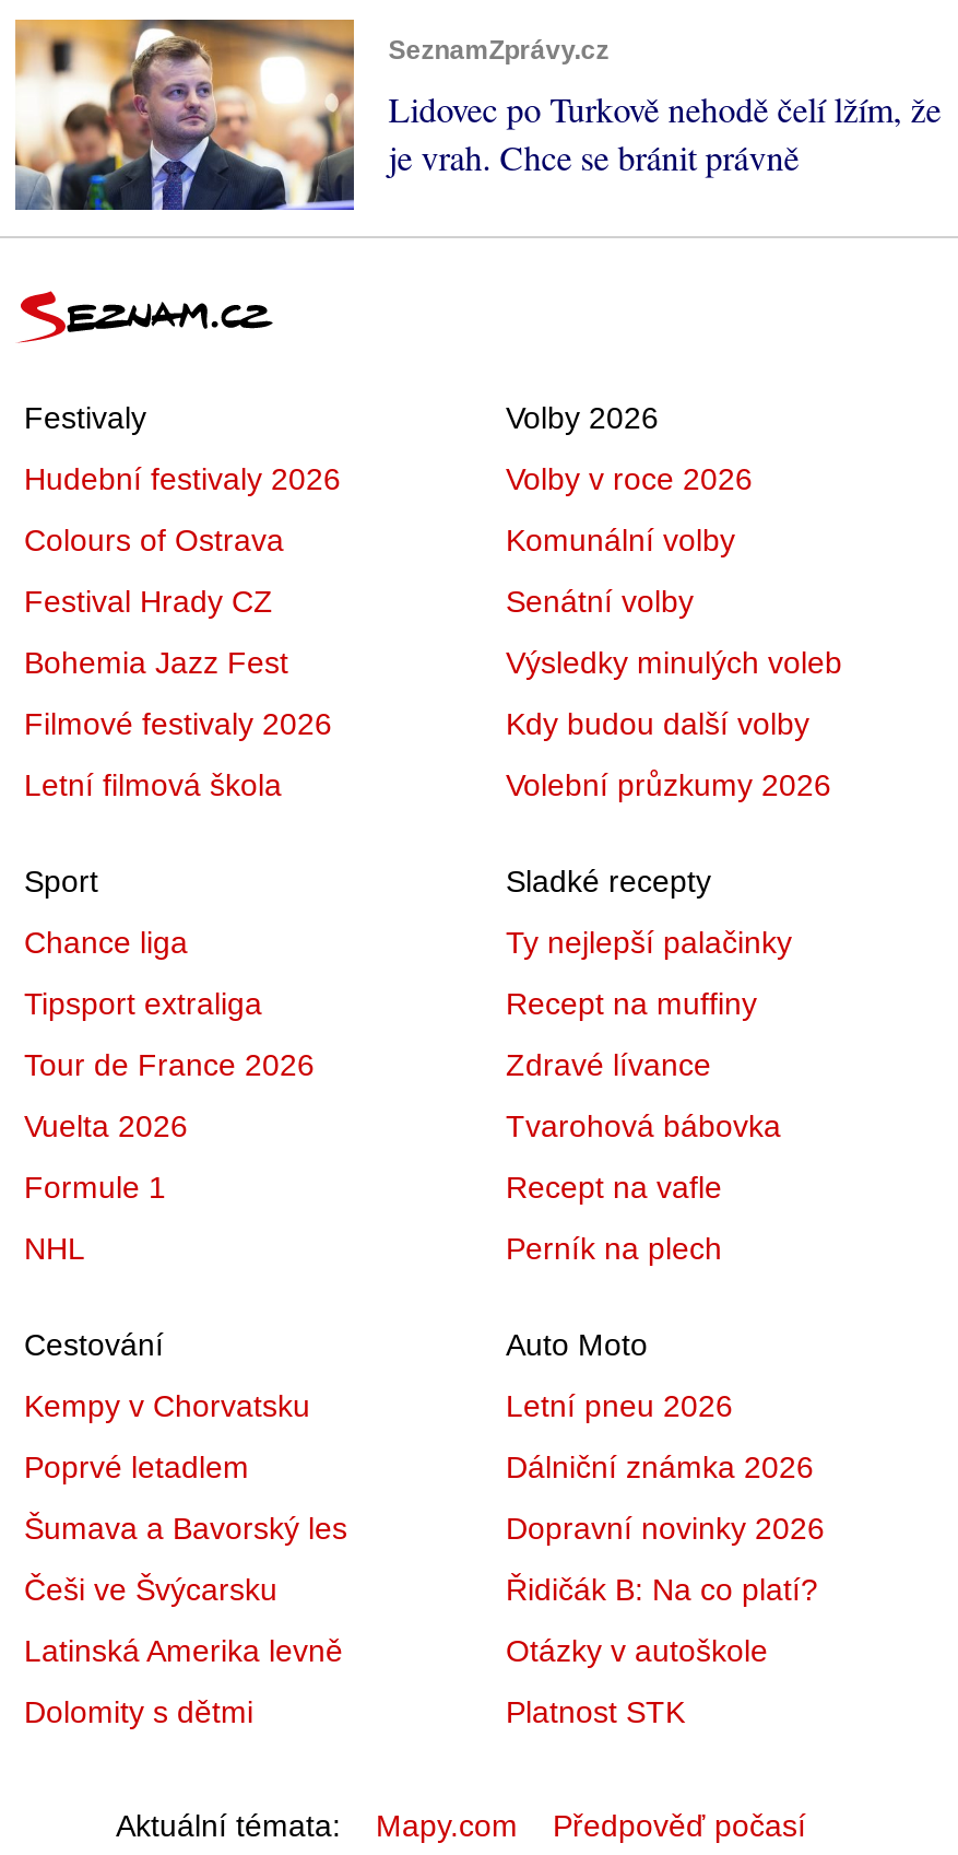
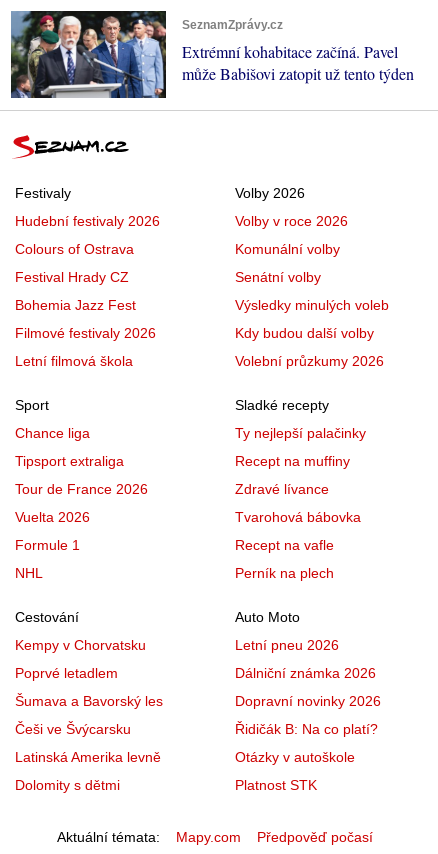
- [image]
- Lidovec po Turkově nehodě čelí lžím, že
- je vrah. Chce se bránit právně
+ [image]
+ Extrémní kohabitace začíná. Pavel
+ může Babišovi zatopit už tento týden
